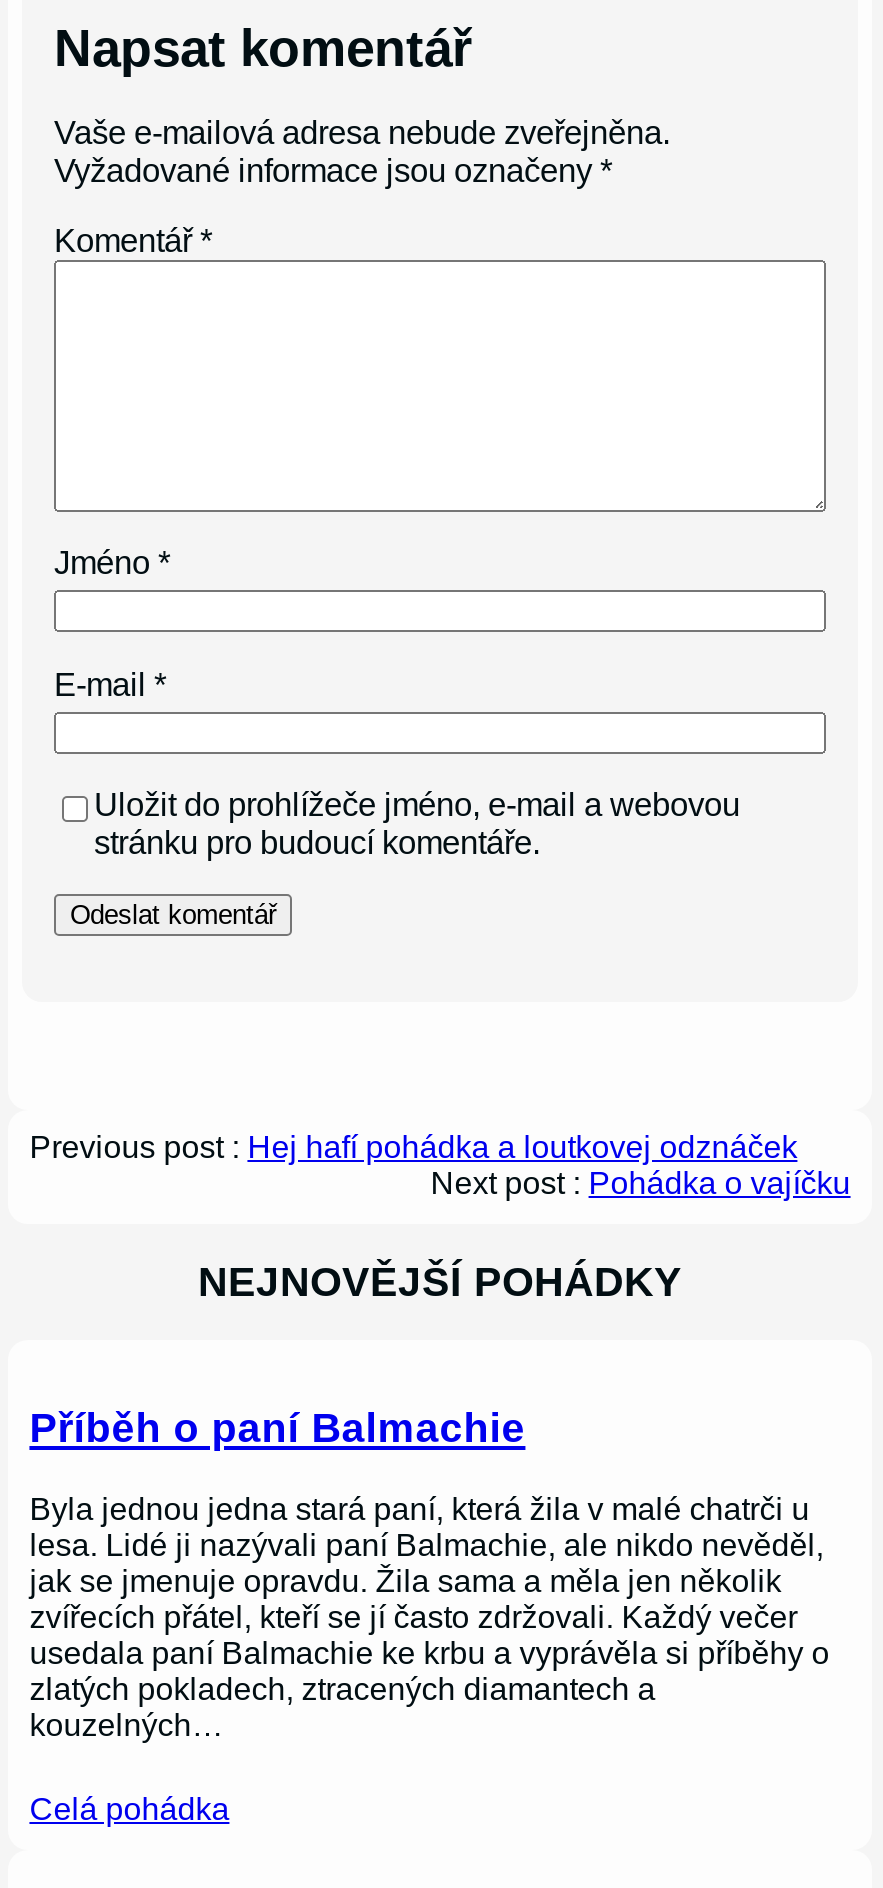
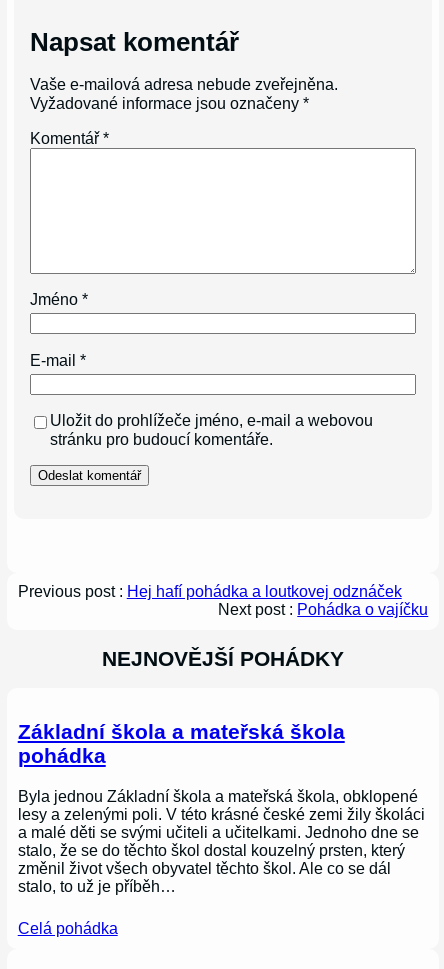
- Příběh o paní Balmachie
+ Základní škola a mateřská škola
+ pohádka

- Byla jednou jedna stará paní, která žila v malé chatrči u
- lesa. Lidé ji nazývali paní Balmachie, ale nikdo nevěděl,
- jak se jmenuje opravdu. Žila sama a měla jen několik
- zvířecích přátel, kteří se jí často zdržovali. Každý večer
- usedala paní Balmachie ke krbu a vyprávěla si příběhy o
- zlatých pokladech, ztracených diamantech a
- kouzelných…
+ Byla jednou Základní škola a mateřská škola, obklopené
+ lesy a zelenými poli. V této krásné české zemi žily školáci
+ a malé děti se svými učiteli a učitelkami. Jednoho dne se
+ stalo, že se do těchto škol dostal kouzelný prsten, který
+ změnil život všech obyvatel těchto škol. Ale co se dál
+ stalo, to už je příběh…
